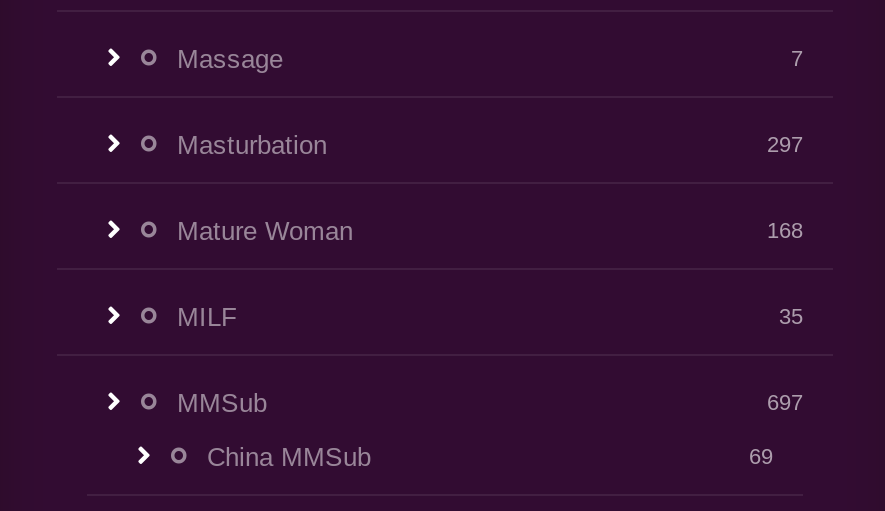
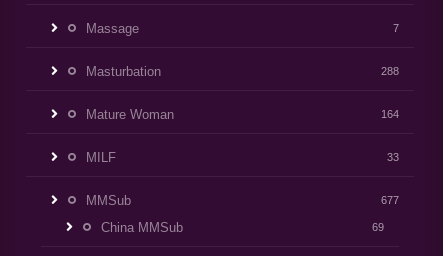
- 297
+ 288

- 168
+ 164

- 35
+ 33

- 697
+ 677
